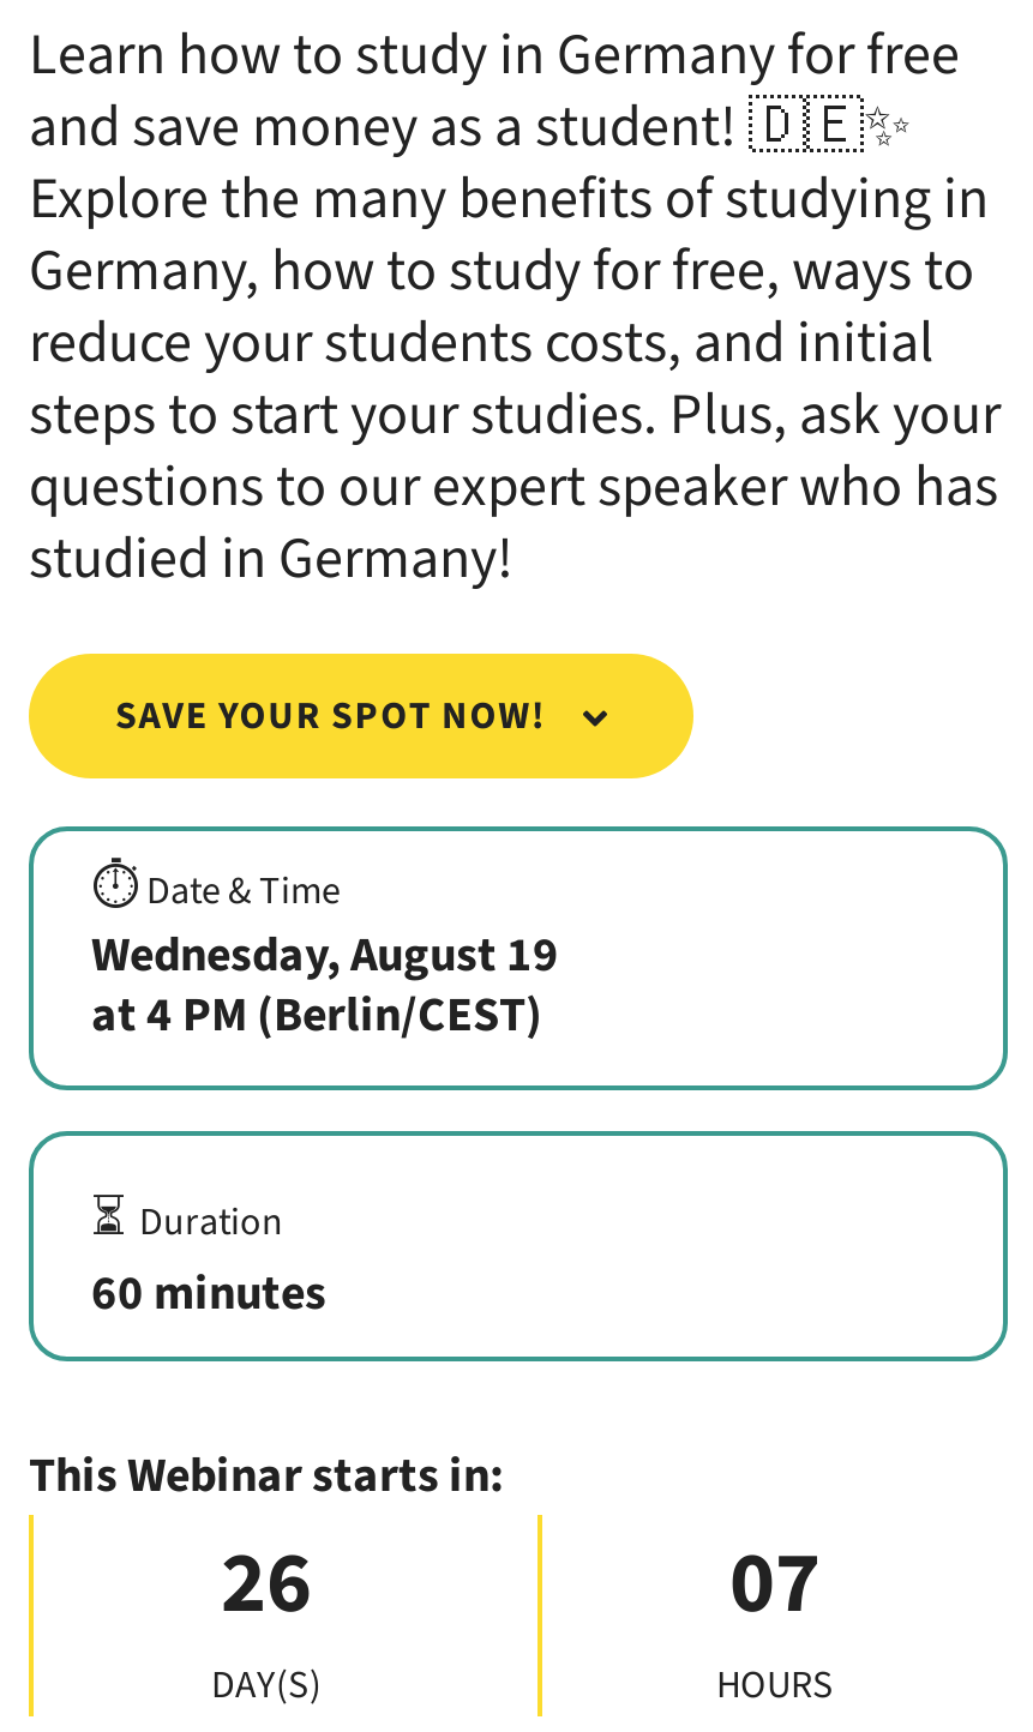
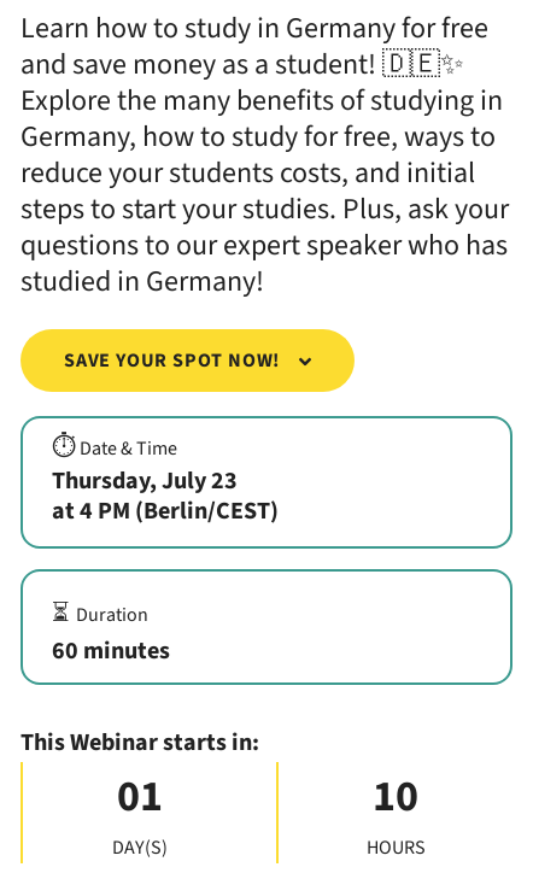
- Wednesday, August 19
+ Thursday, July 23

- 26
+ 01

- 07
+ 10
